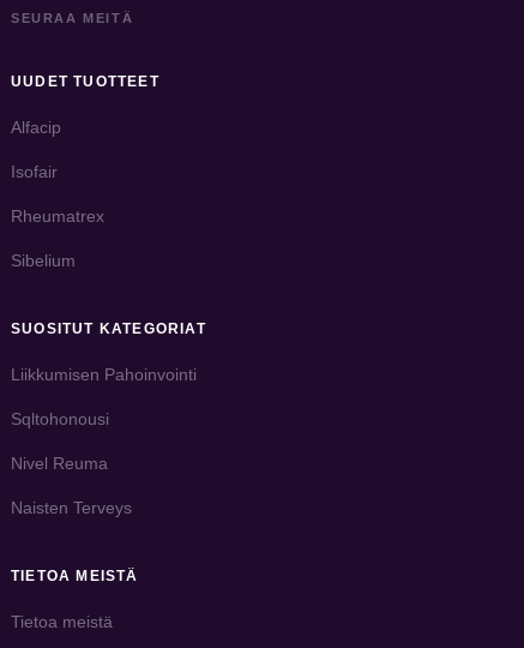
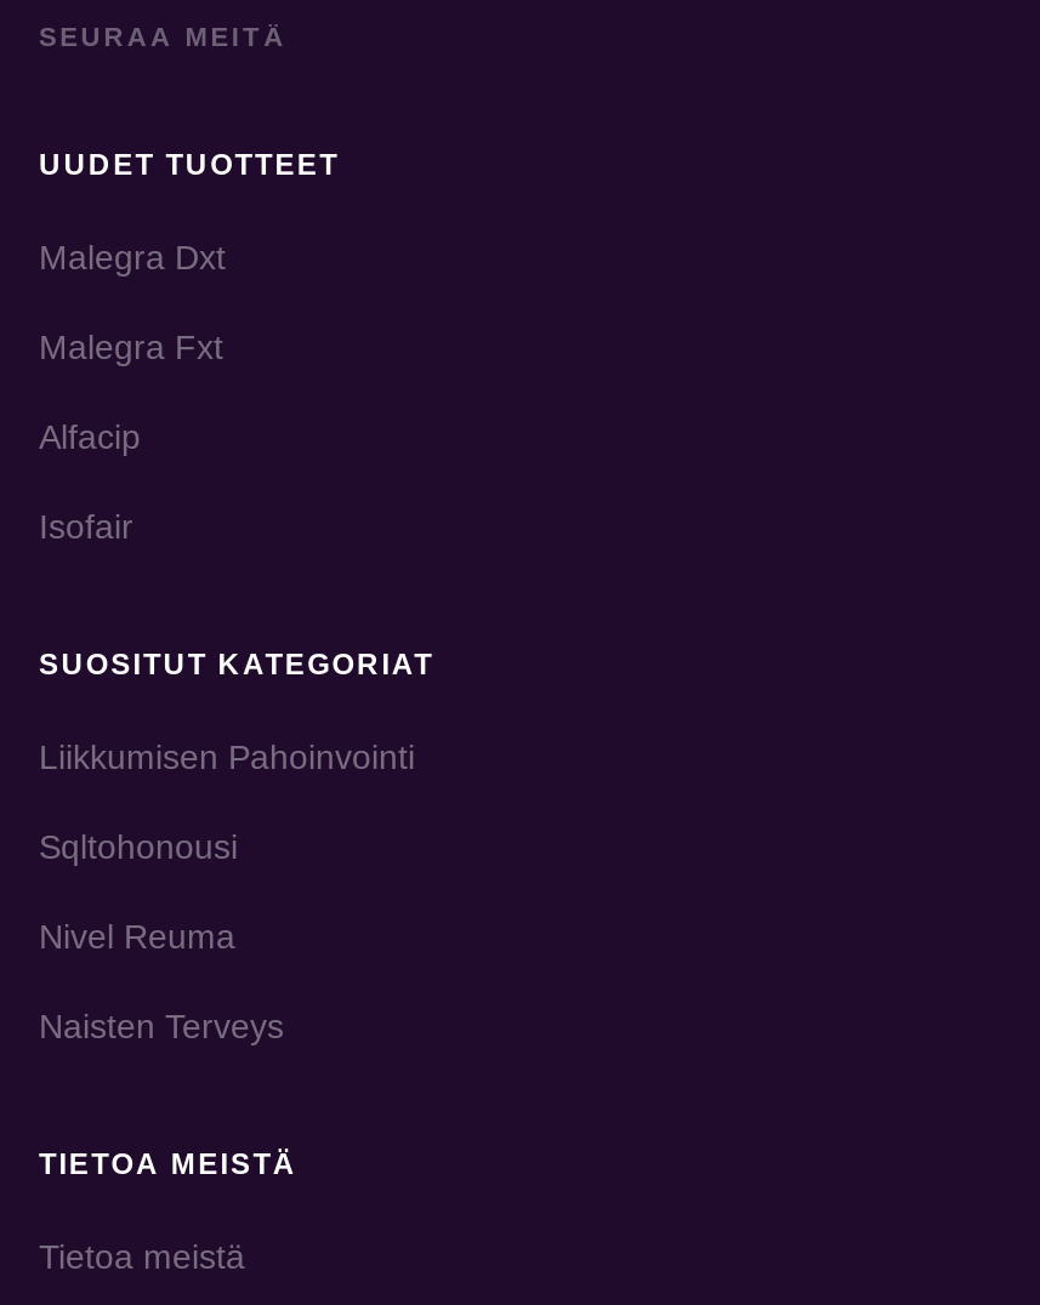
+ Malegra Dxt
+ Malegra Fxt

moved down: Alfacip | Isofair

- Rheumatrex
- Sibelium
